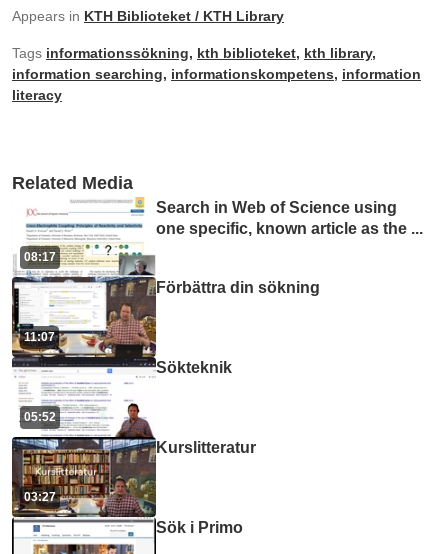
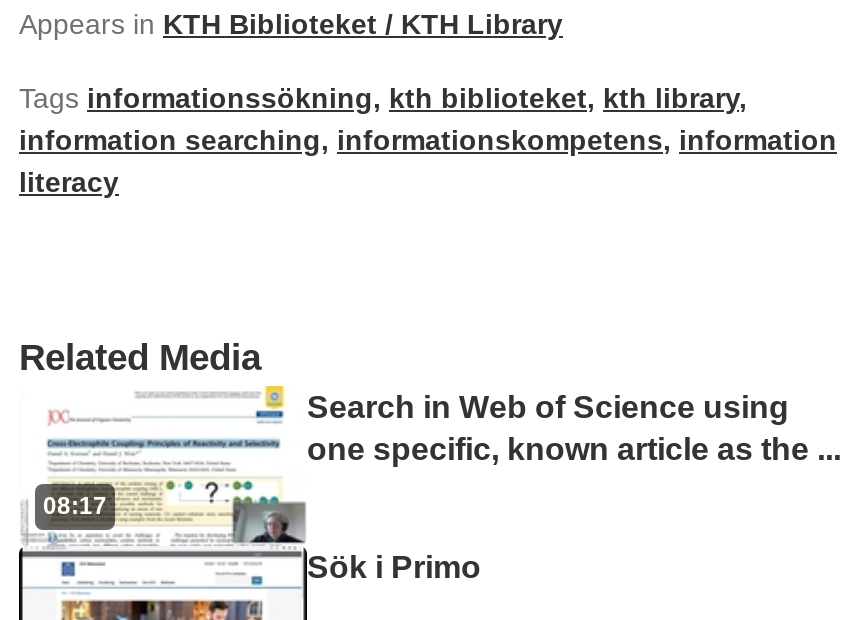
- [image]
- 11:07

- Förbättra din sökning

- Sökteknik

- [image]
- 05:52

- Kurslitteratur

- 03:27
